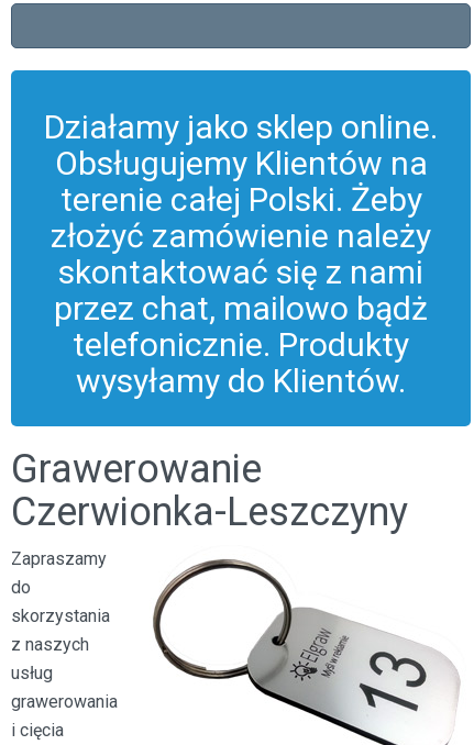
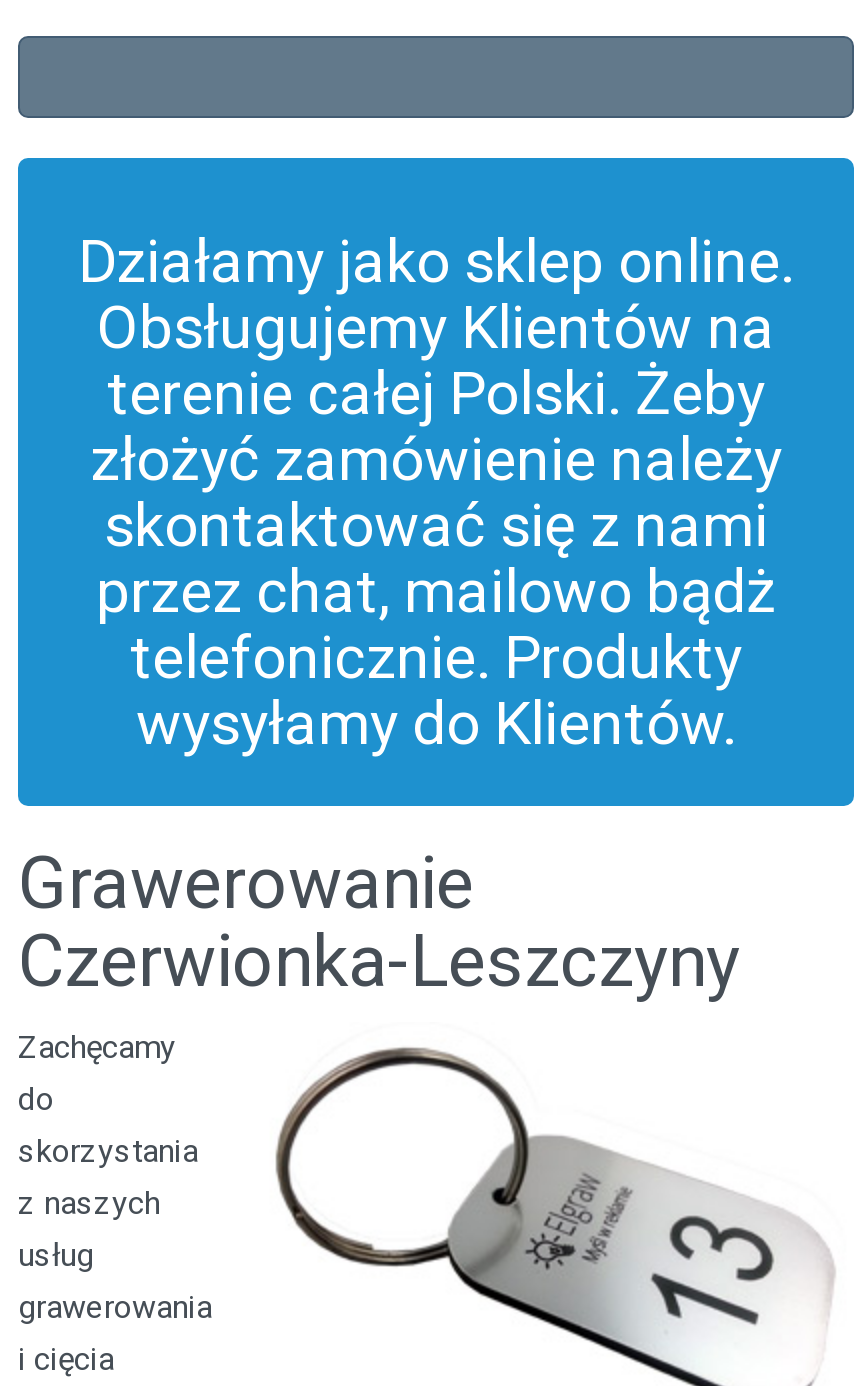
- Zapraszamy
+ Zachęcamy
